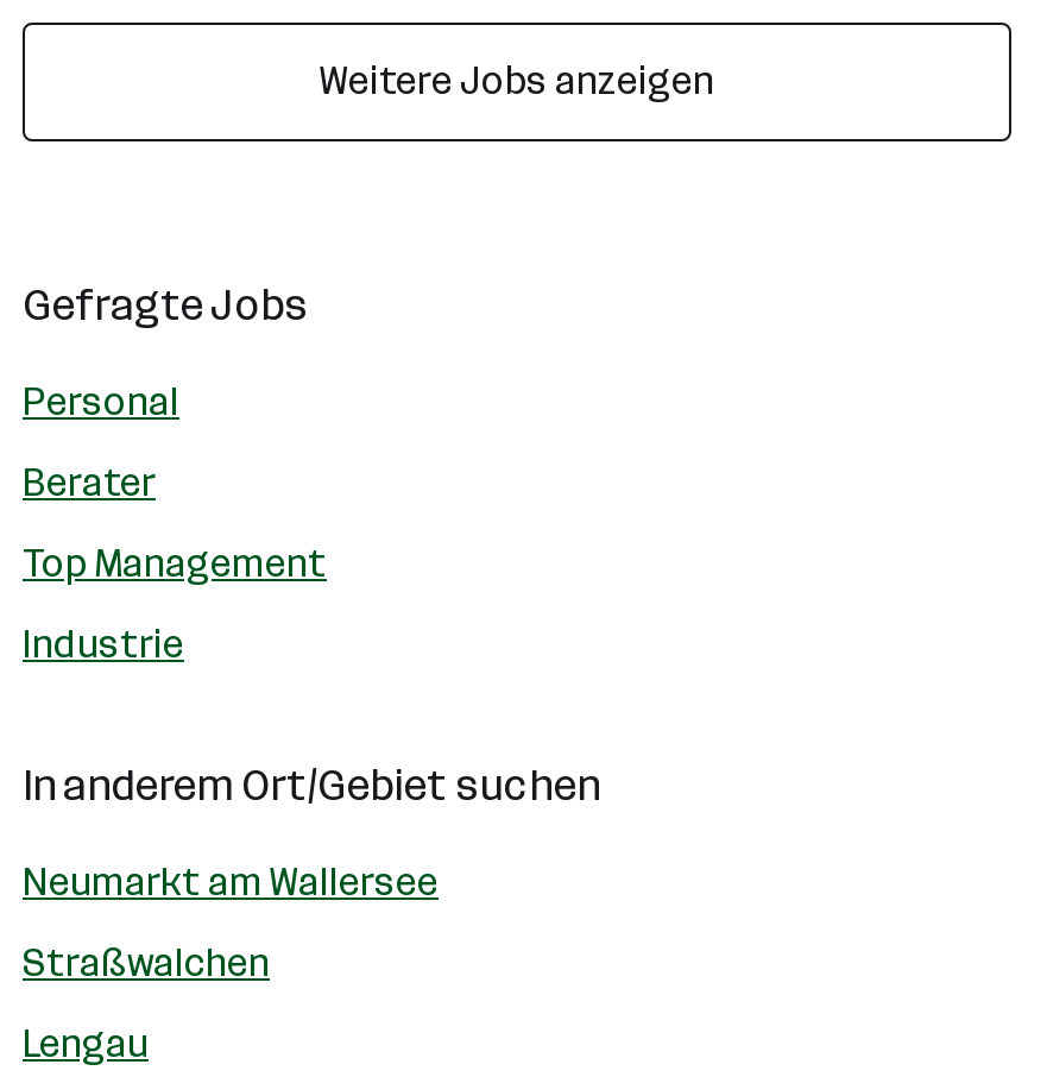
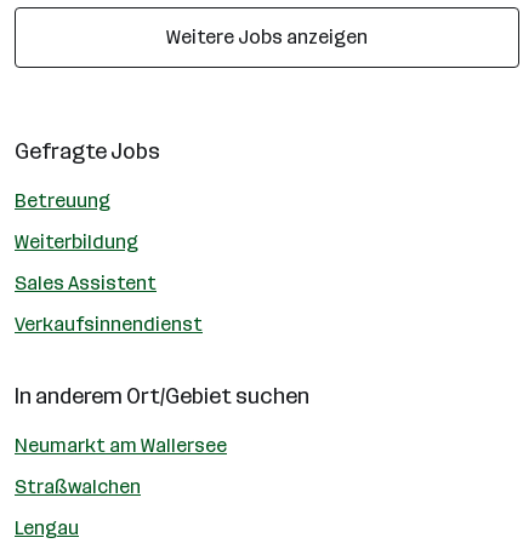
- Personal
+ Betreuung

- Berater
+ Weiterbildung

- Top Management
+ Sales Assistent

- Industrie
+ Verkaufsinnendienst
